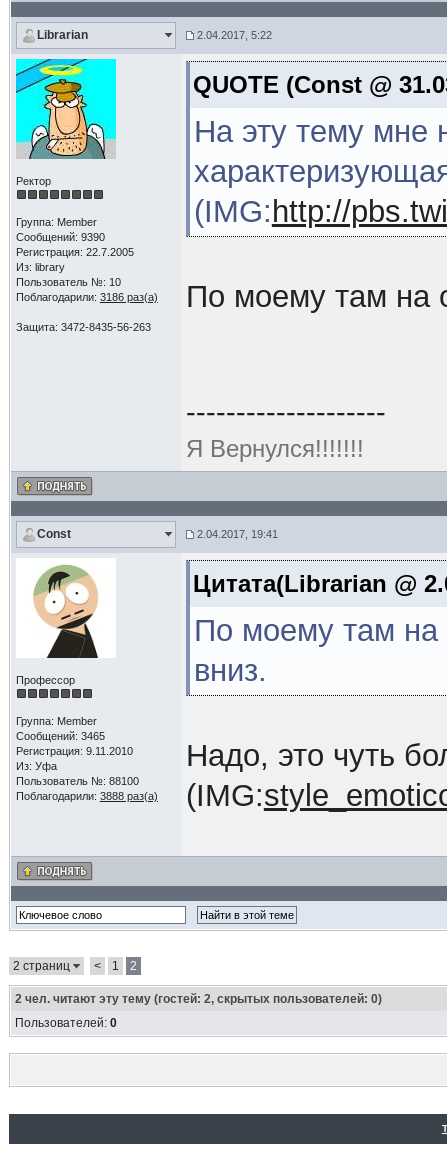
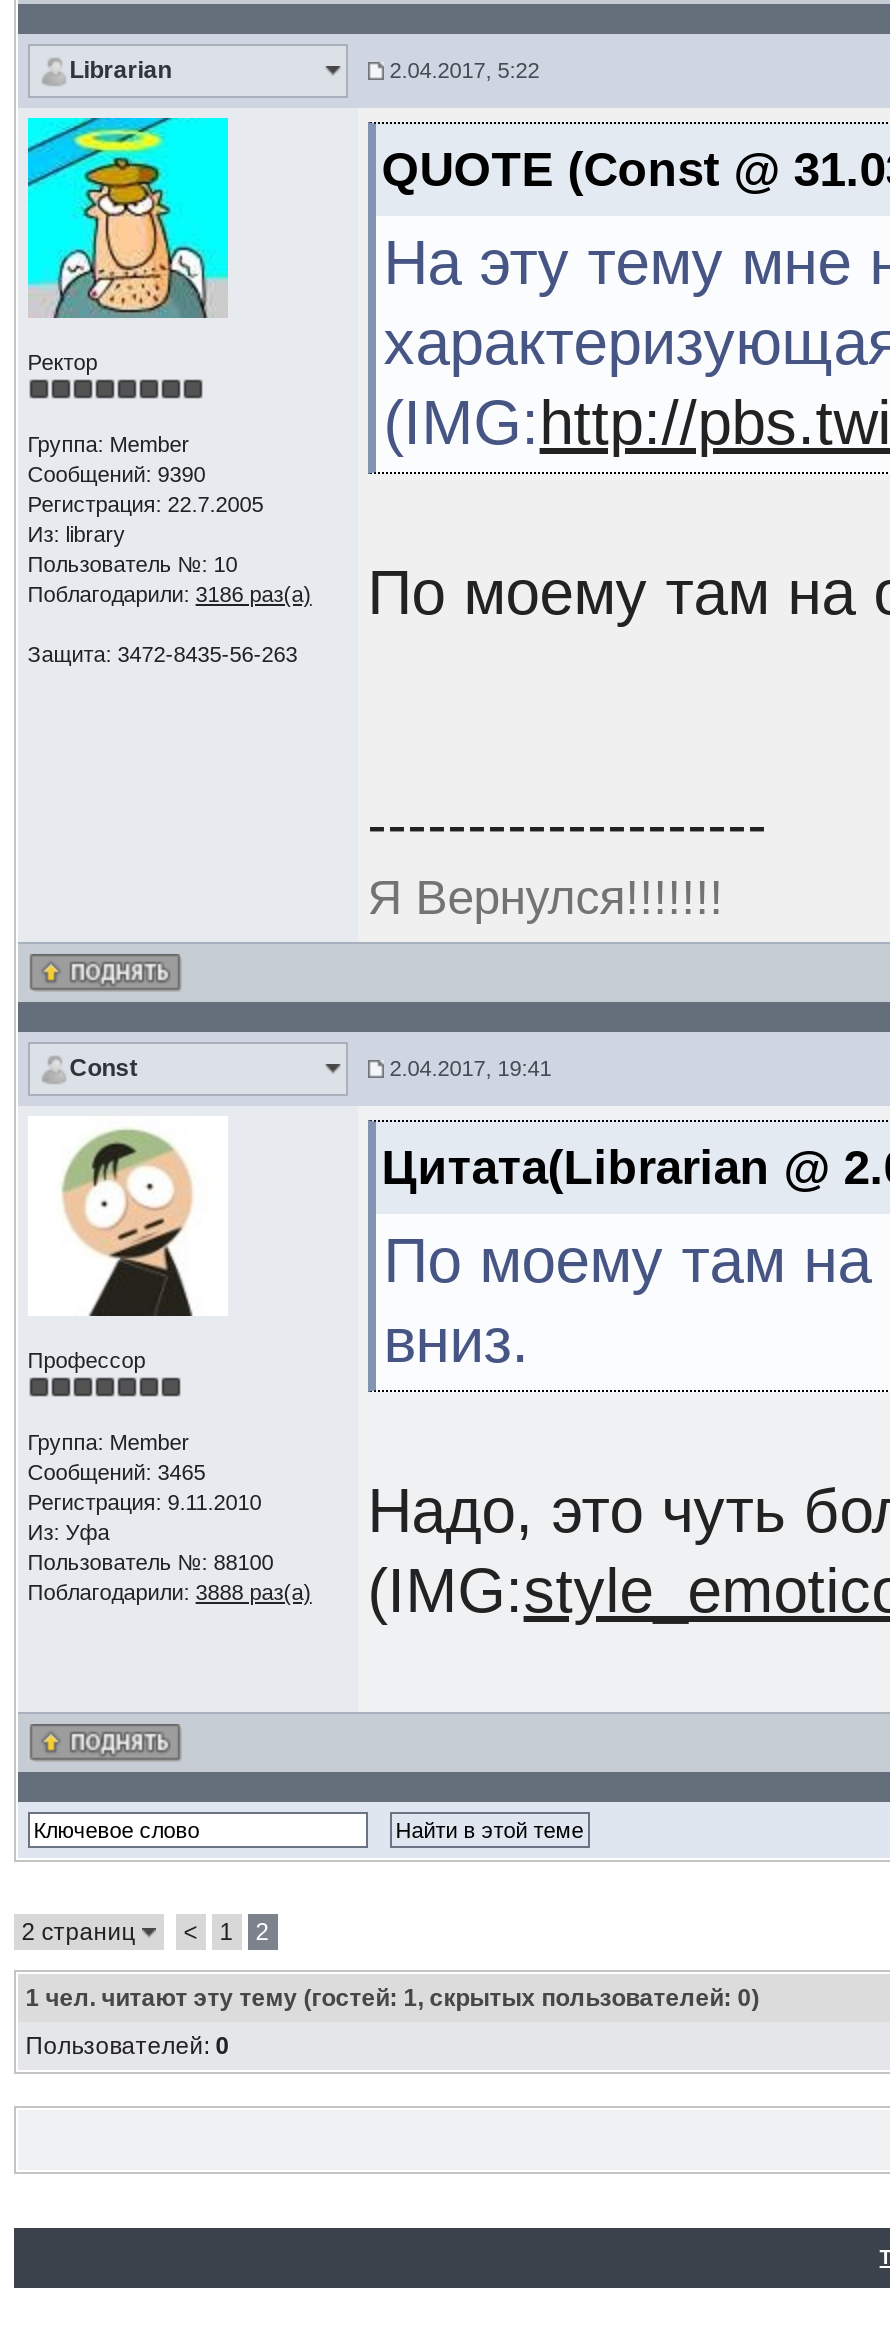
- 2 чел. читают эту тему (гостей: 2, скрытых пользователей: 0)
+ 1 чел. читают эту тему (гостей: 1, скрытых пользователей: 0)
